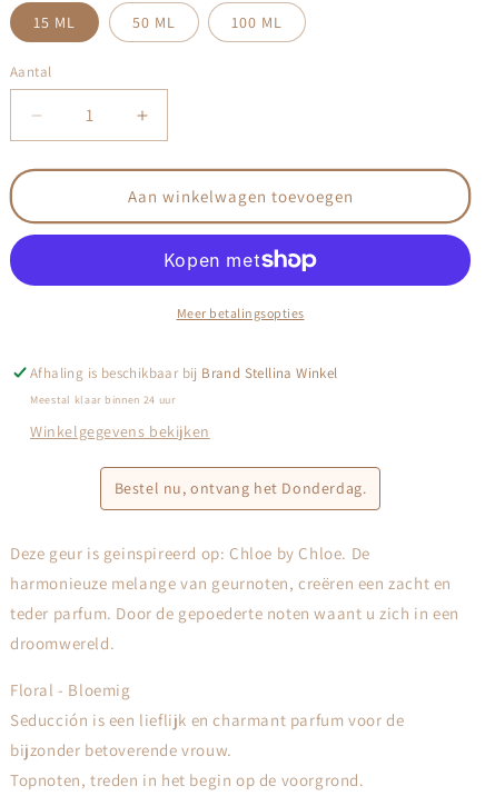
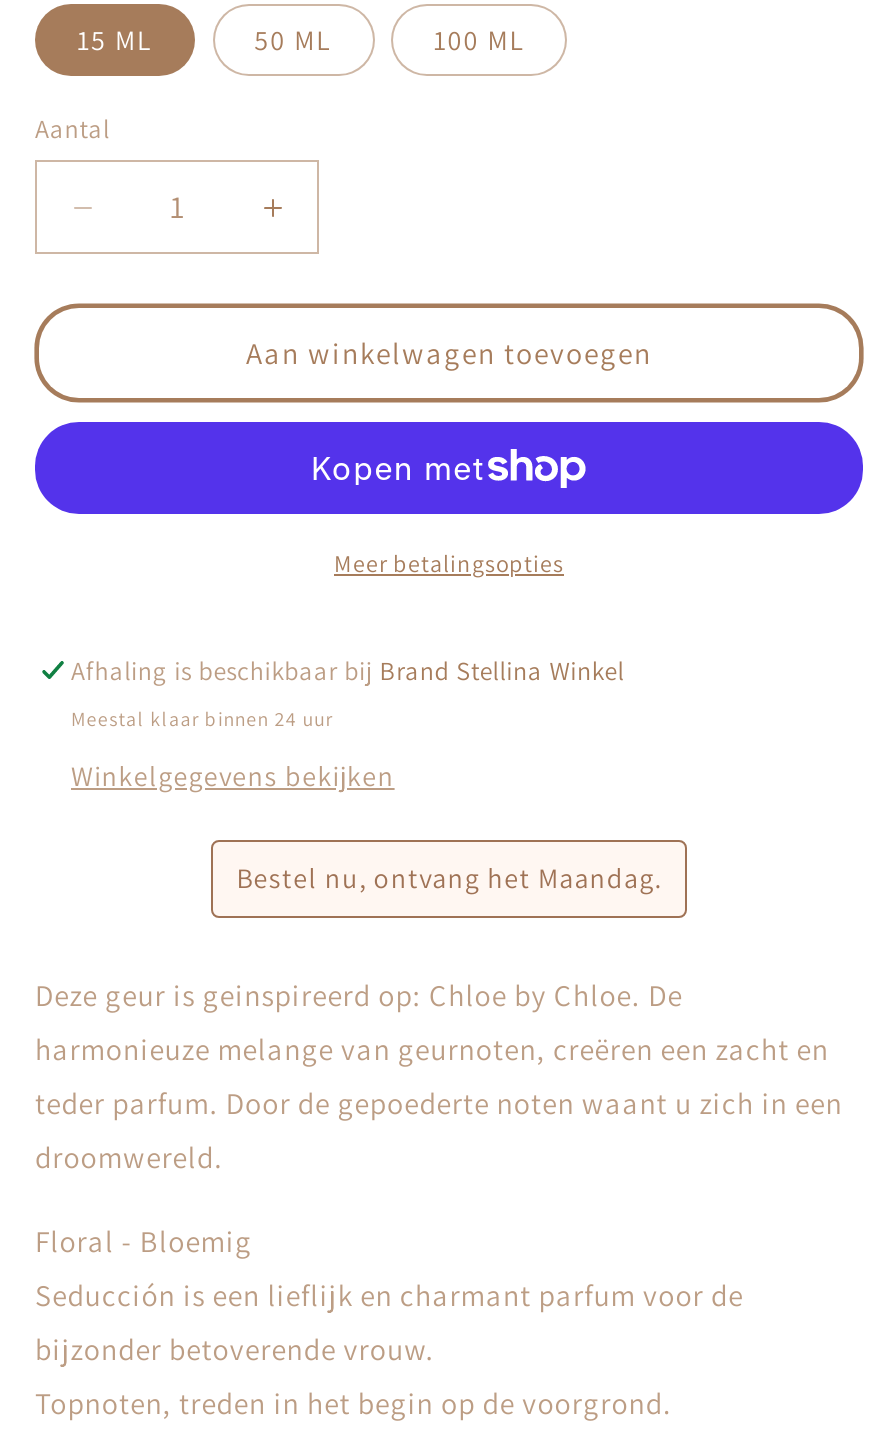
- Bestel nu, ontvang het Donderdag.
+ Bestel nu, ontvang het Maandag.
